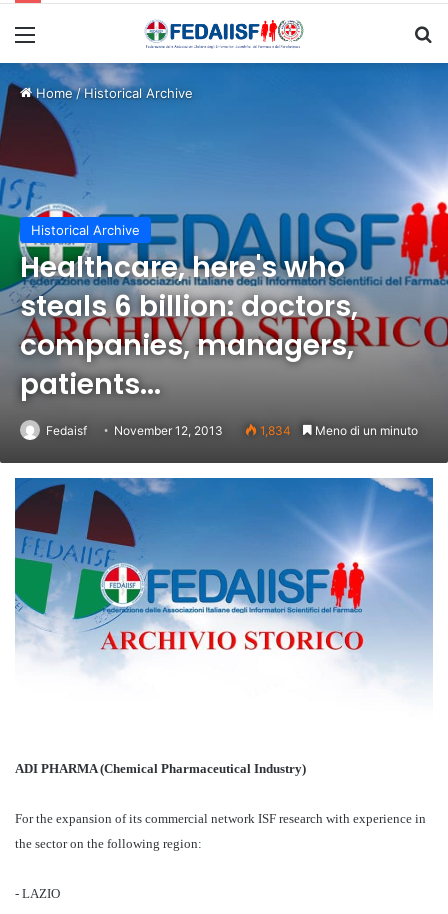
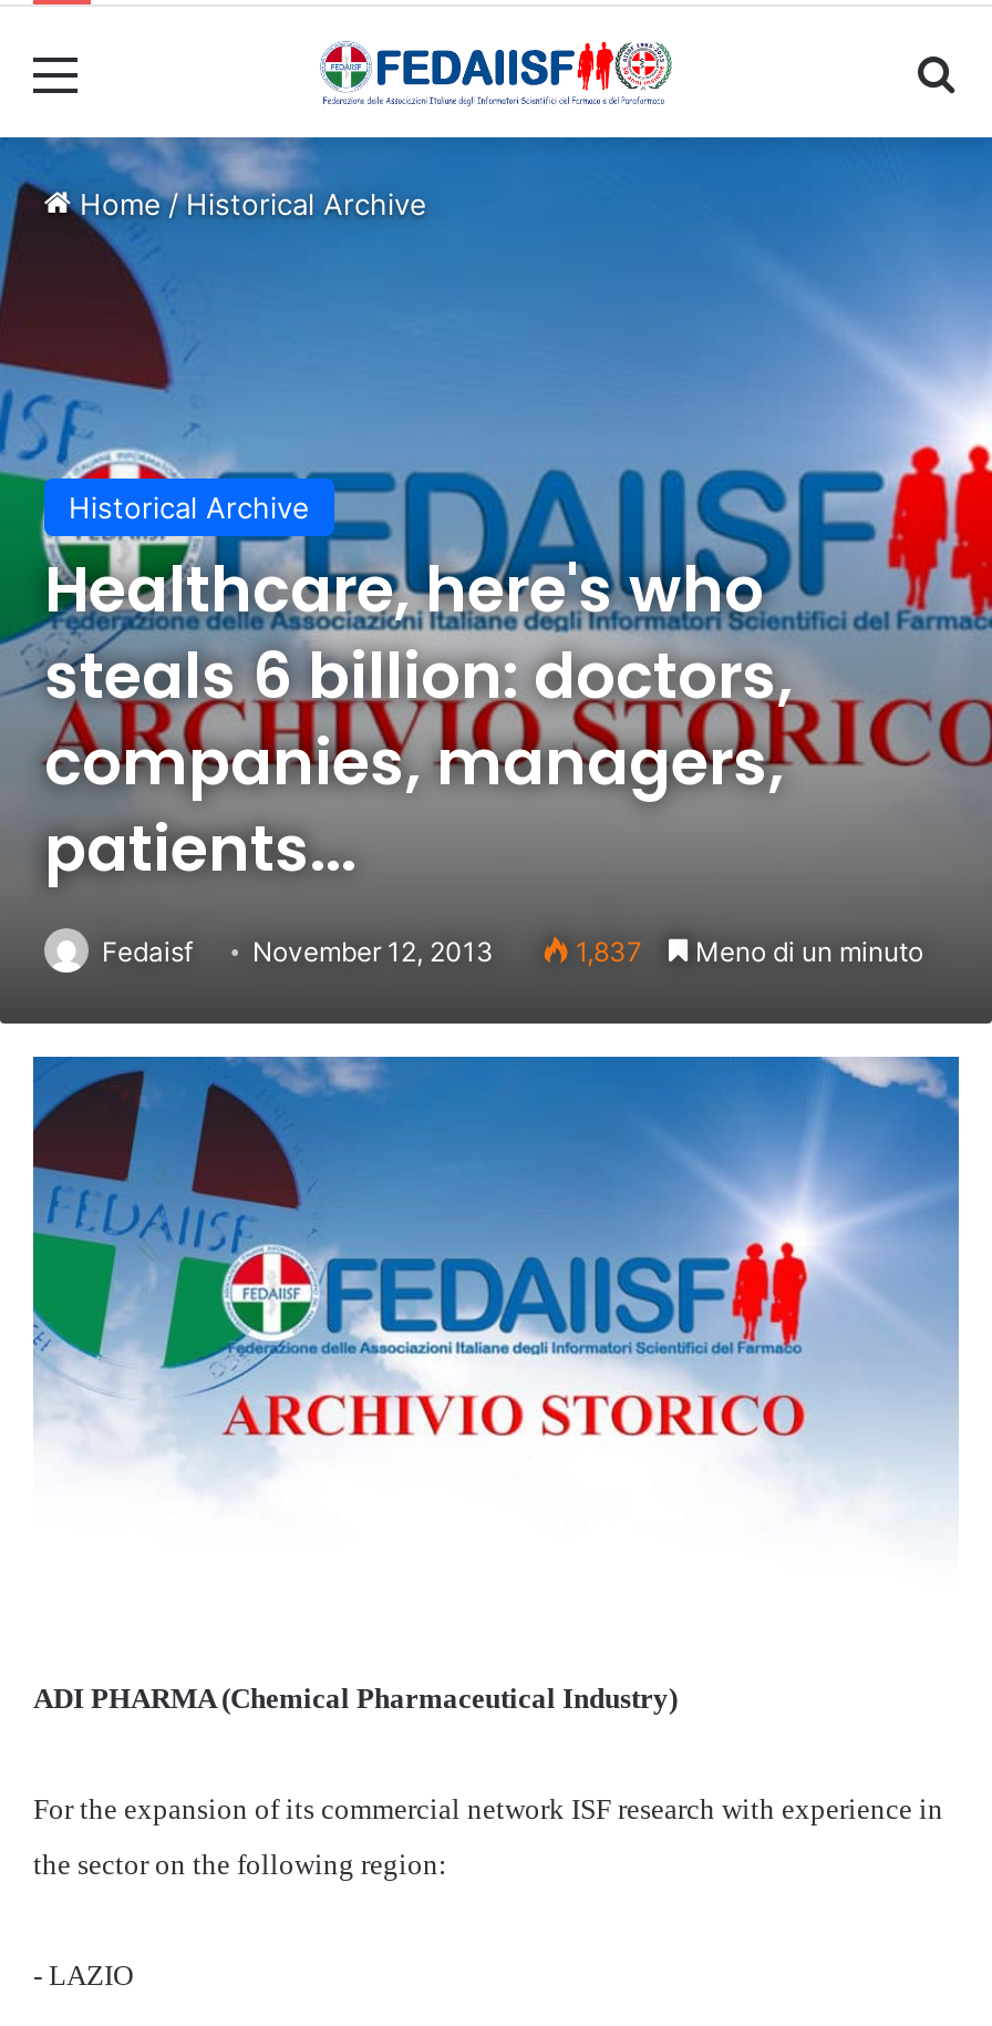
- 1,834 Meno di un minuto
+ 1,837 Meno di un minuto
